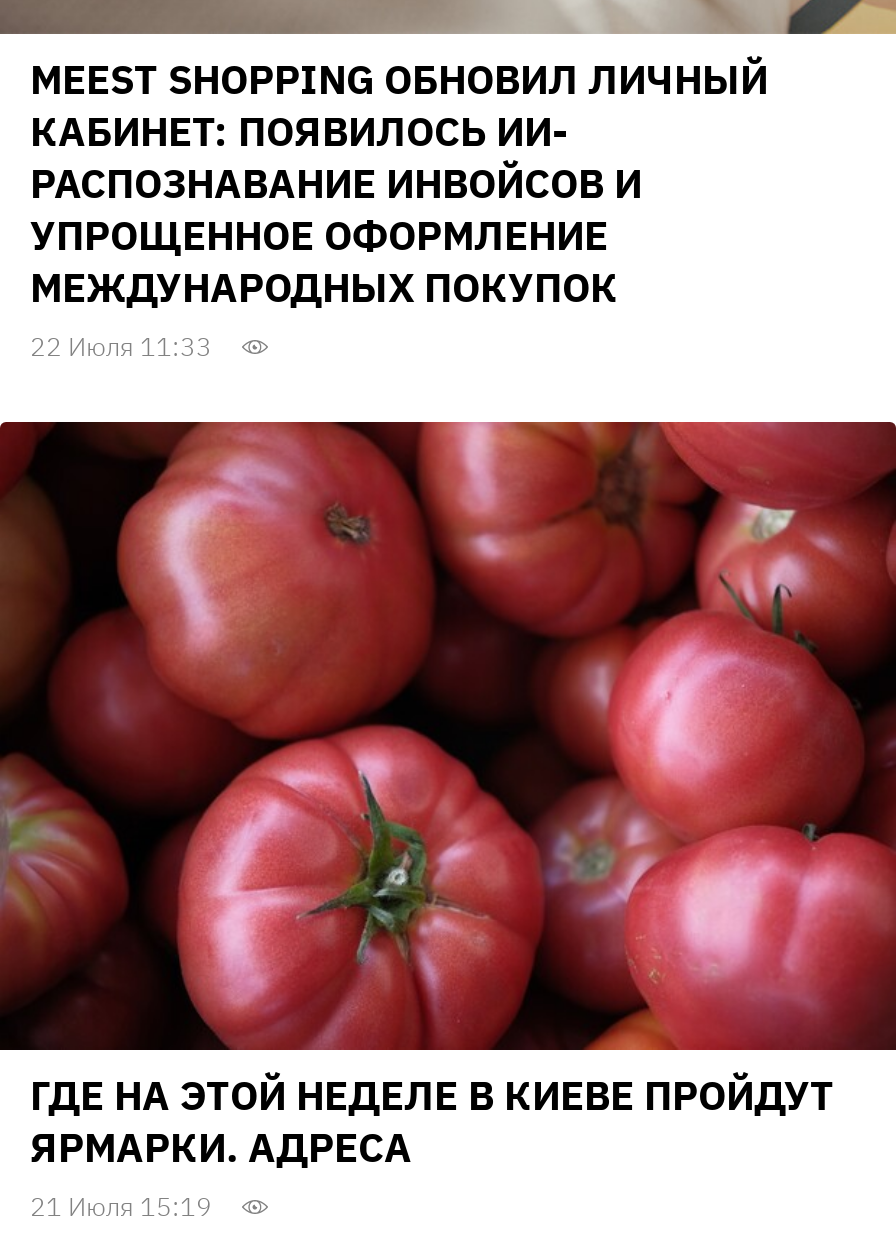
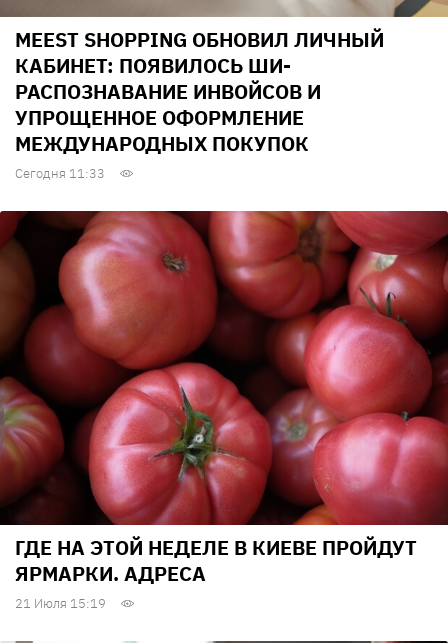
- КАБИНЕТ: ПОЯВИЛОСЬ ИИ-
+ КАБИНЕТ: ПОЯВИЛОСЬ ШИ-

- 22 Июля 11:33
+ Сегодня 11:33
